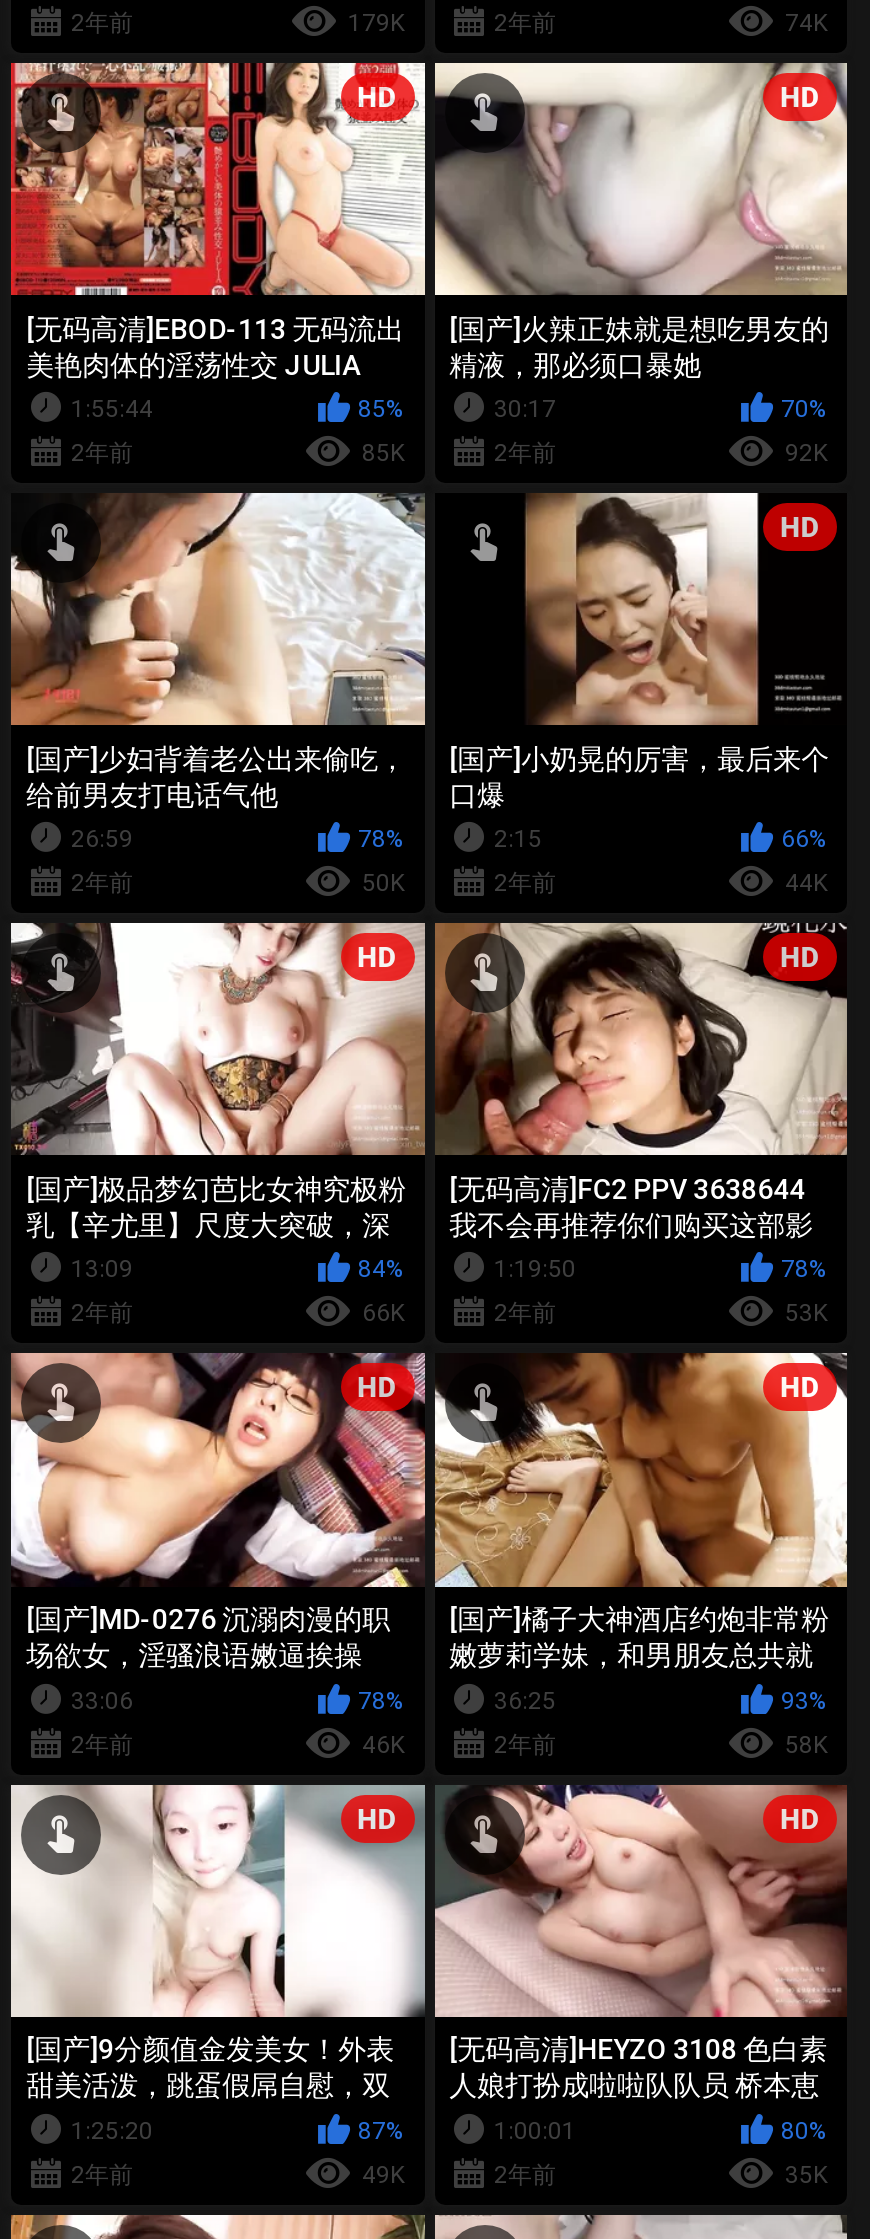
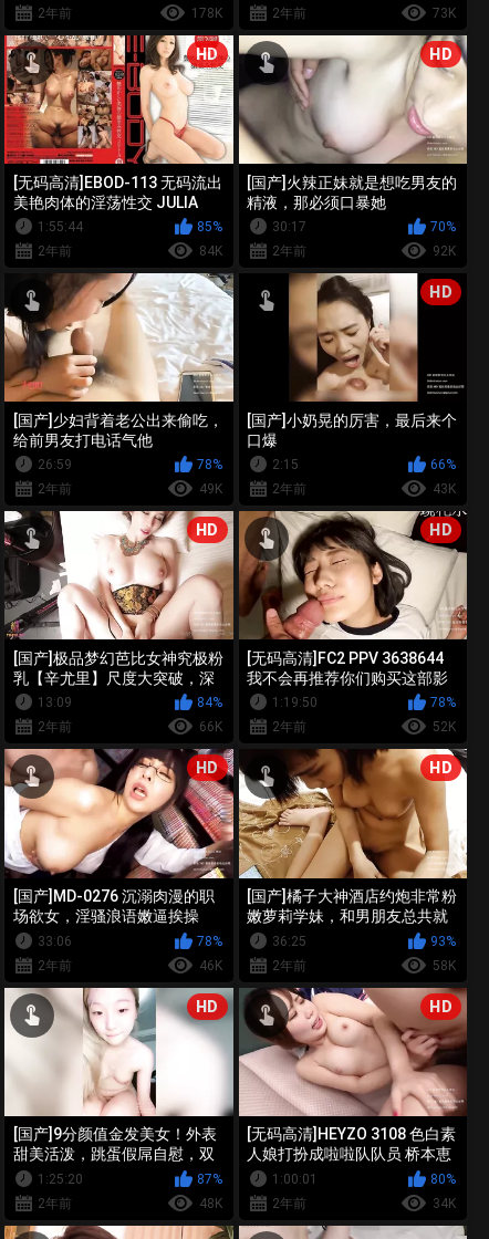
- 179K
+ 178K

- 74K
+ 73K

- 85K
+ 84K

- 50K
+ 49K

- 44K
+ 43K

- 53K
+ 52K

- 49K
+ 48K

- 35K
+ 34K
